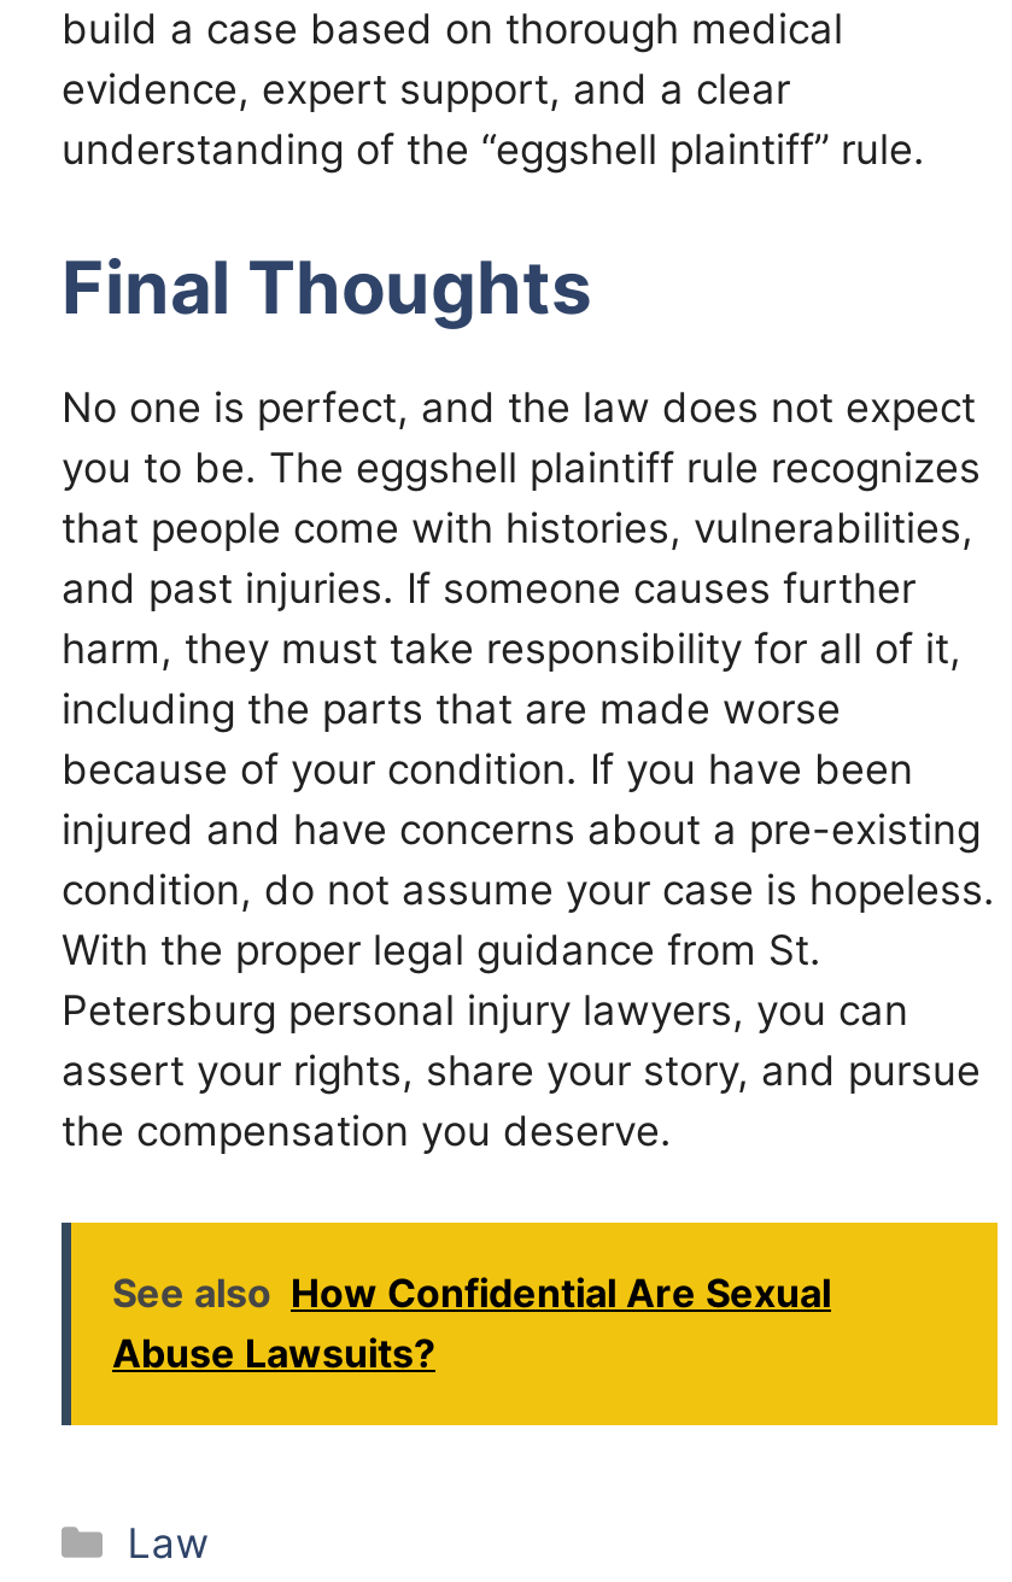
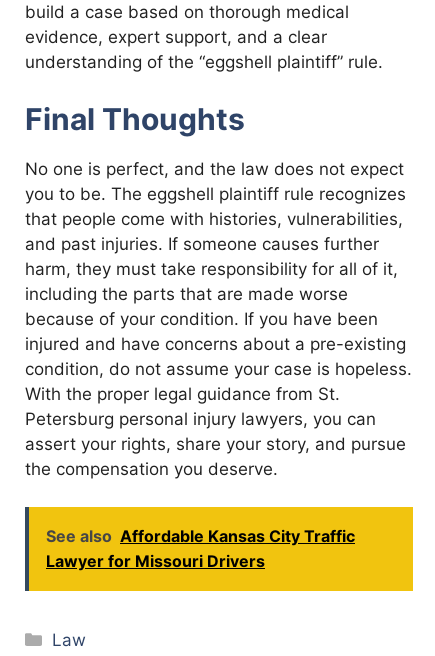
- See also How Confidential Are Sexual
- Abuse Lawsuits?
+ See also Affordable Kansas City Traffic
+ Lawyer for Missouri Drivers
